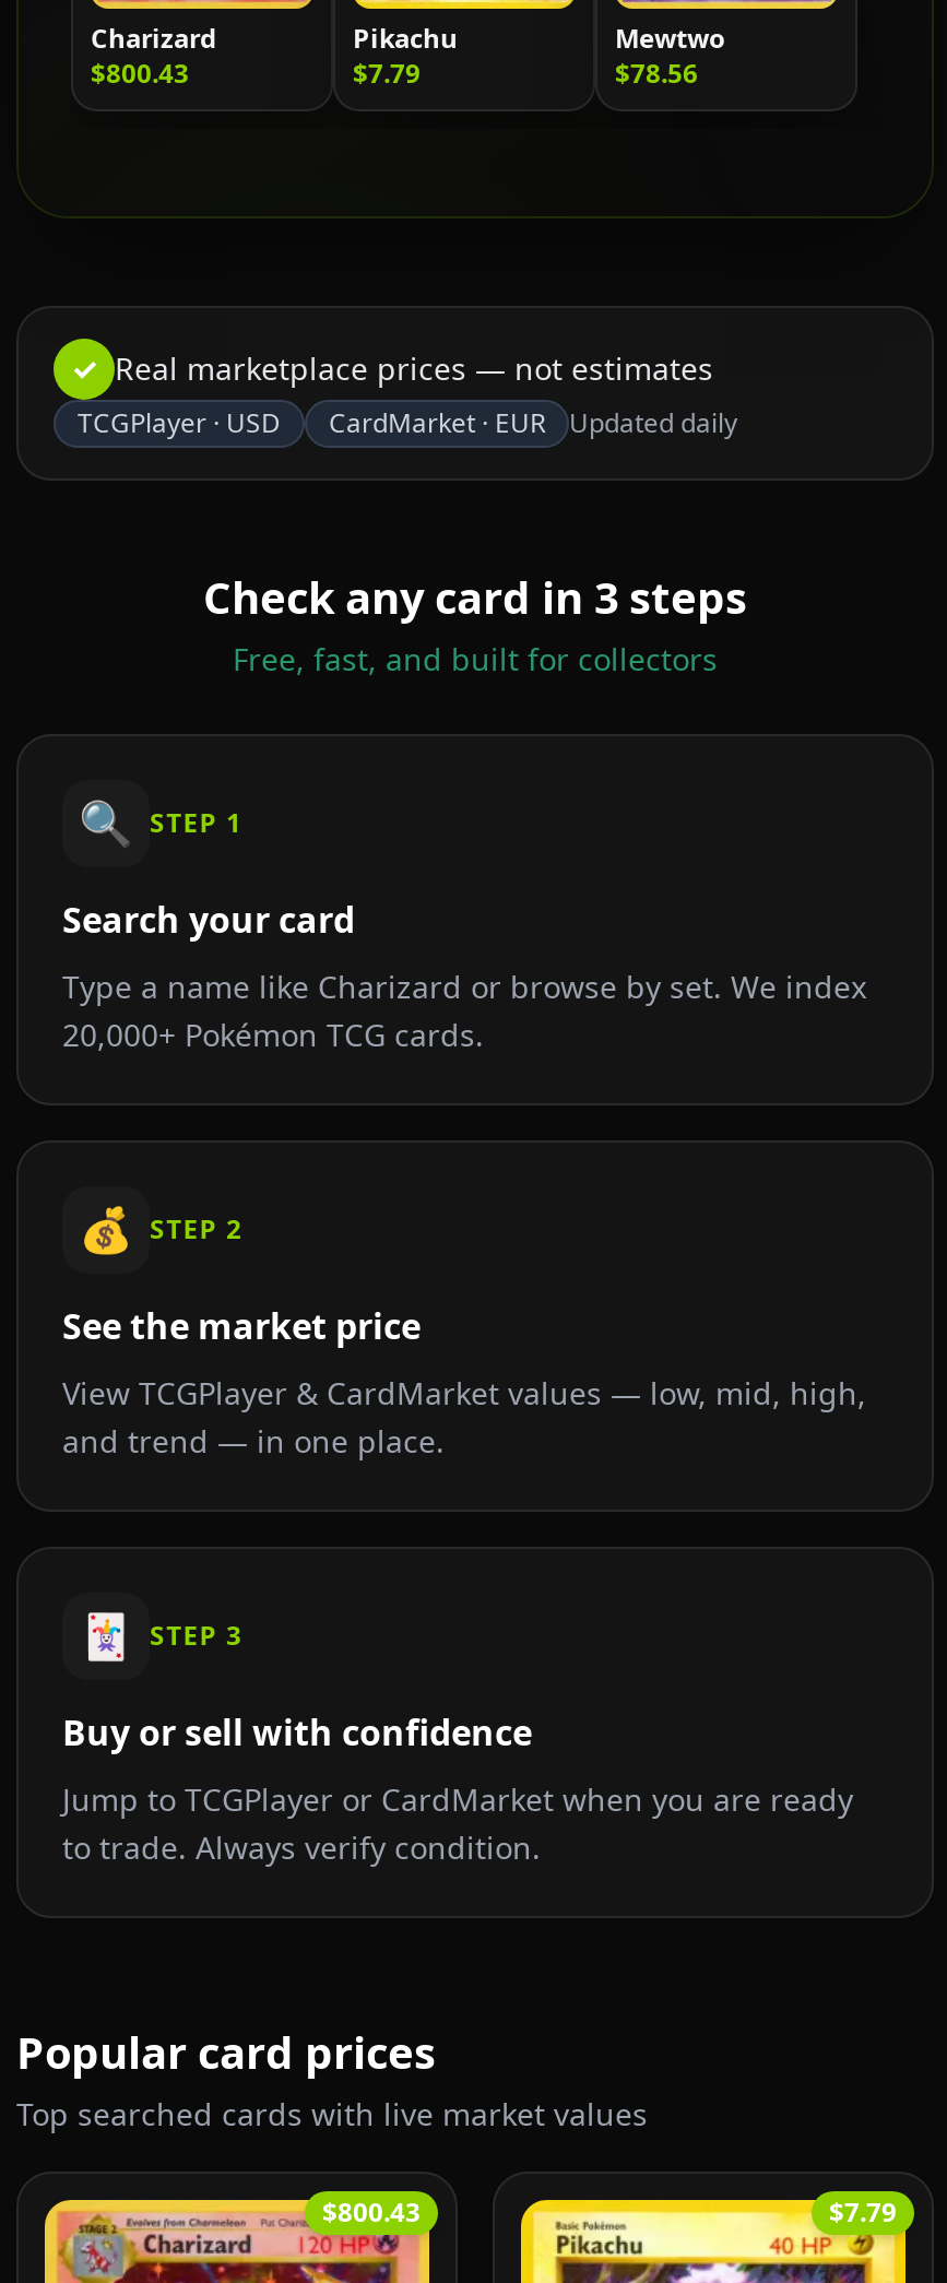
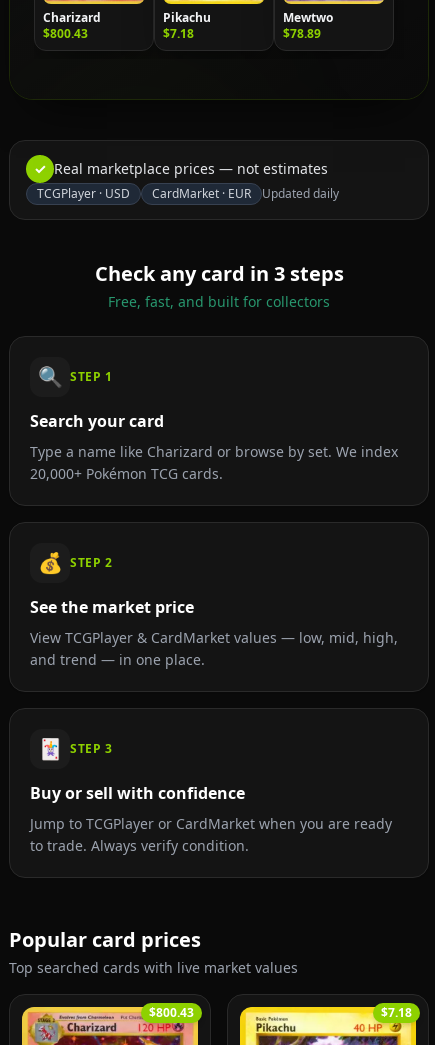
- $7.79
+ $7.18

- $78.56
+ $78.89

- $7.79
+ $7.18
